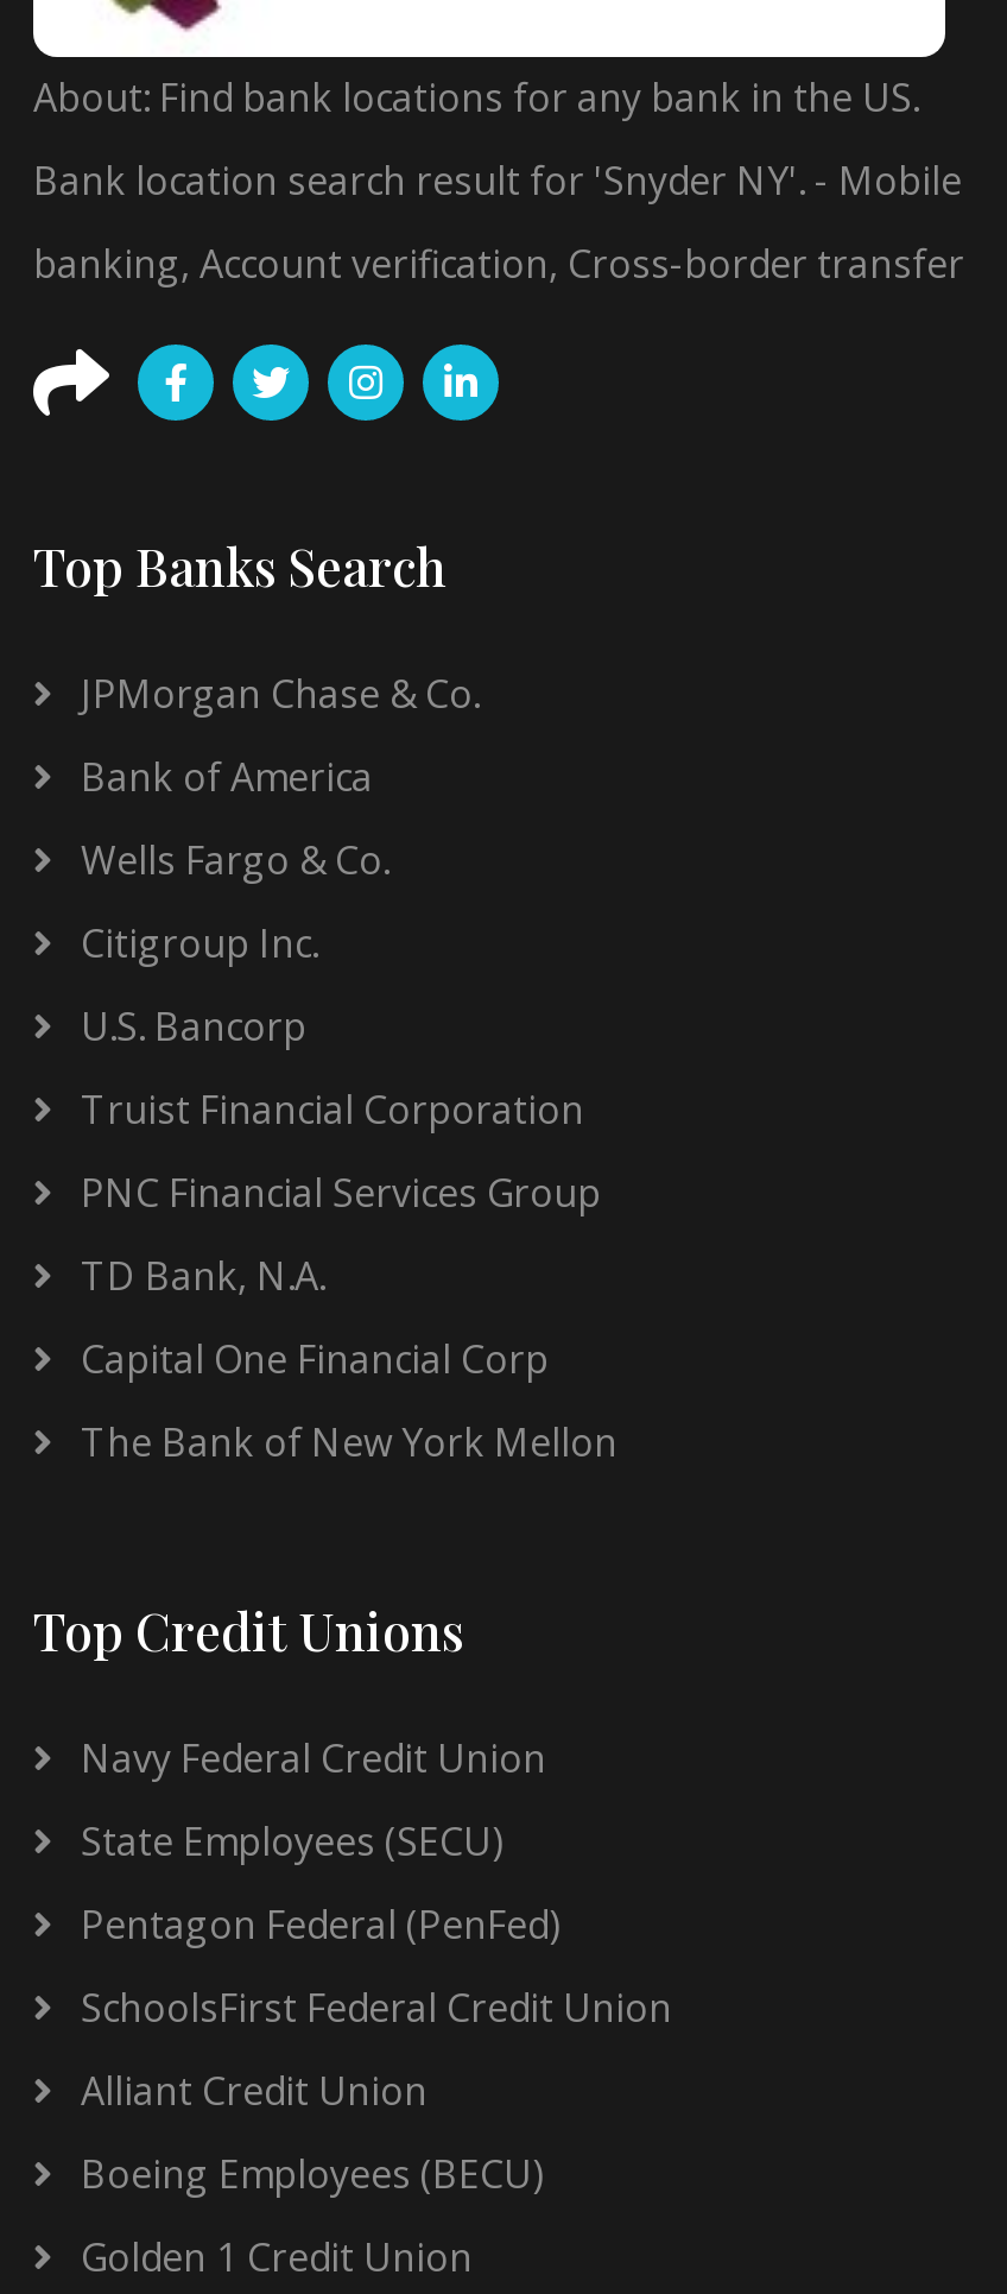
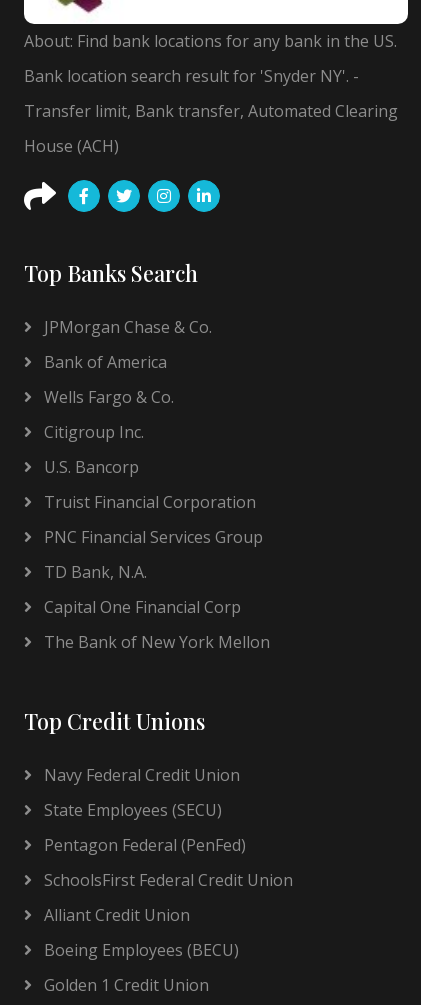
- Bank location search result for 'Snyder NY'. - Mobile
- banking, Account verification, Cross-border transfer
+ Bank location search result for 'Snyder NY'. -
+ Transfer limit, Bank transfer, Automated Clearing
+ House (ACH)
